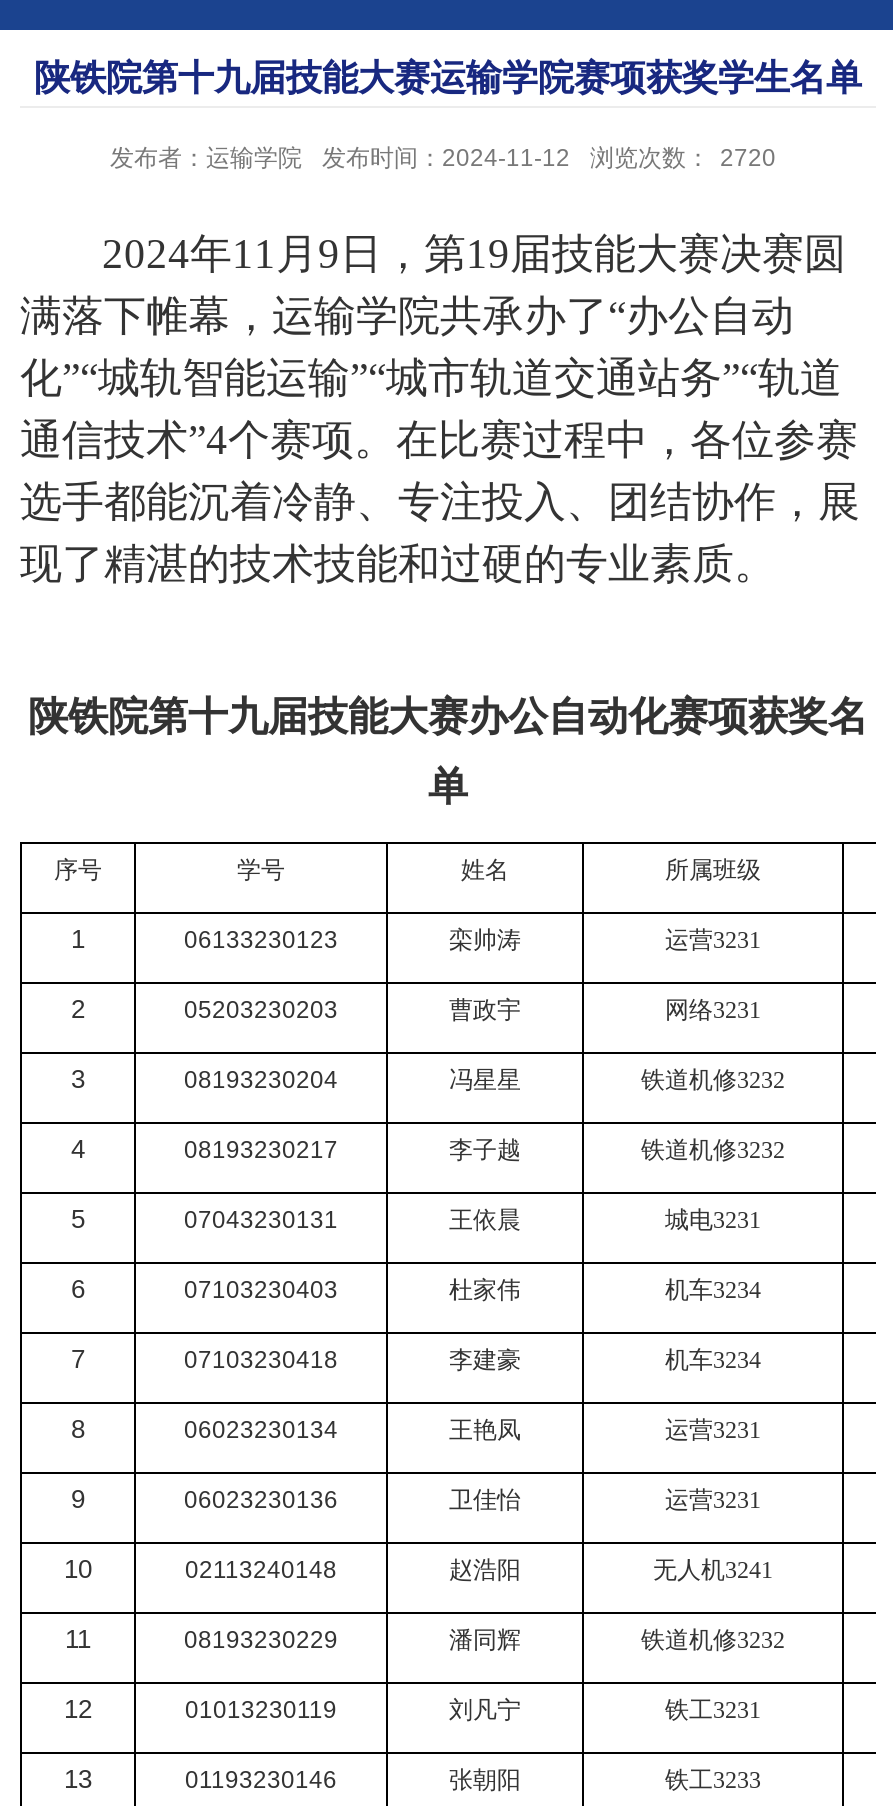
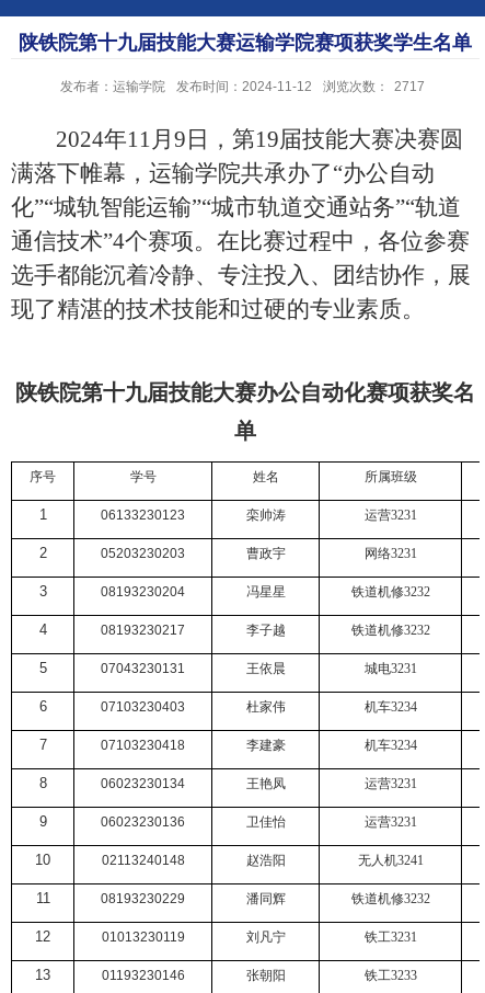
- 发布者：运输学院 发布时间：2024-11-12 浏览次数： 2720
+ 发布者：运输学院 发布时间：2024-11-12 浏览次数： 2717
